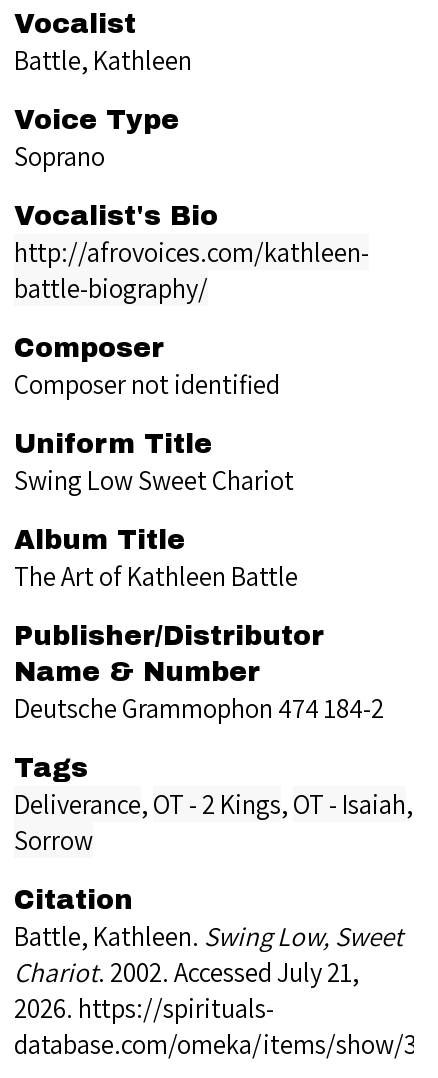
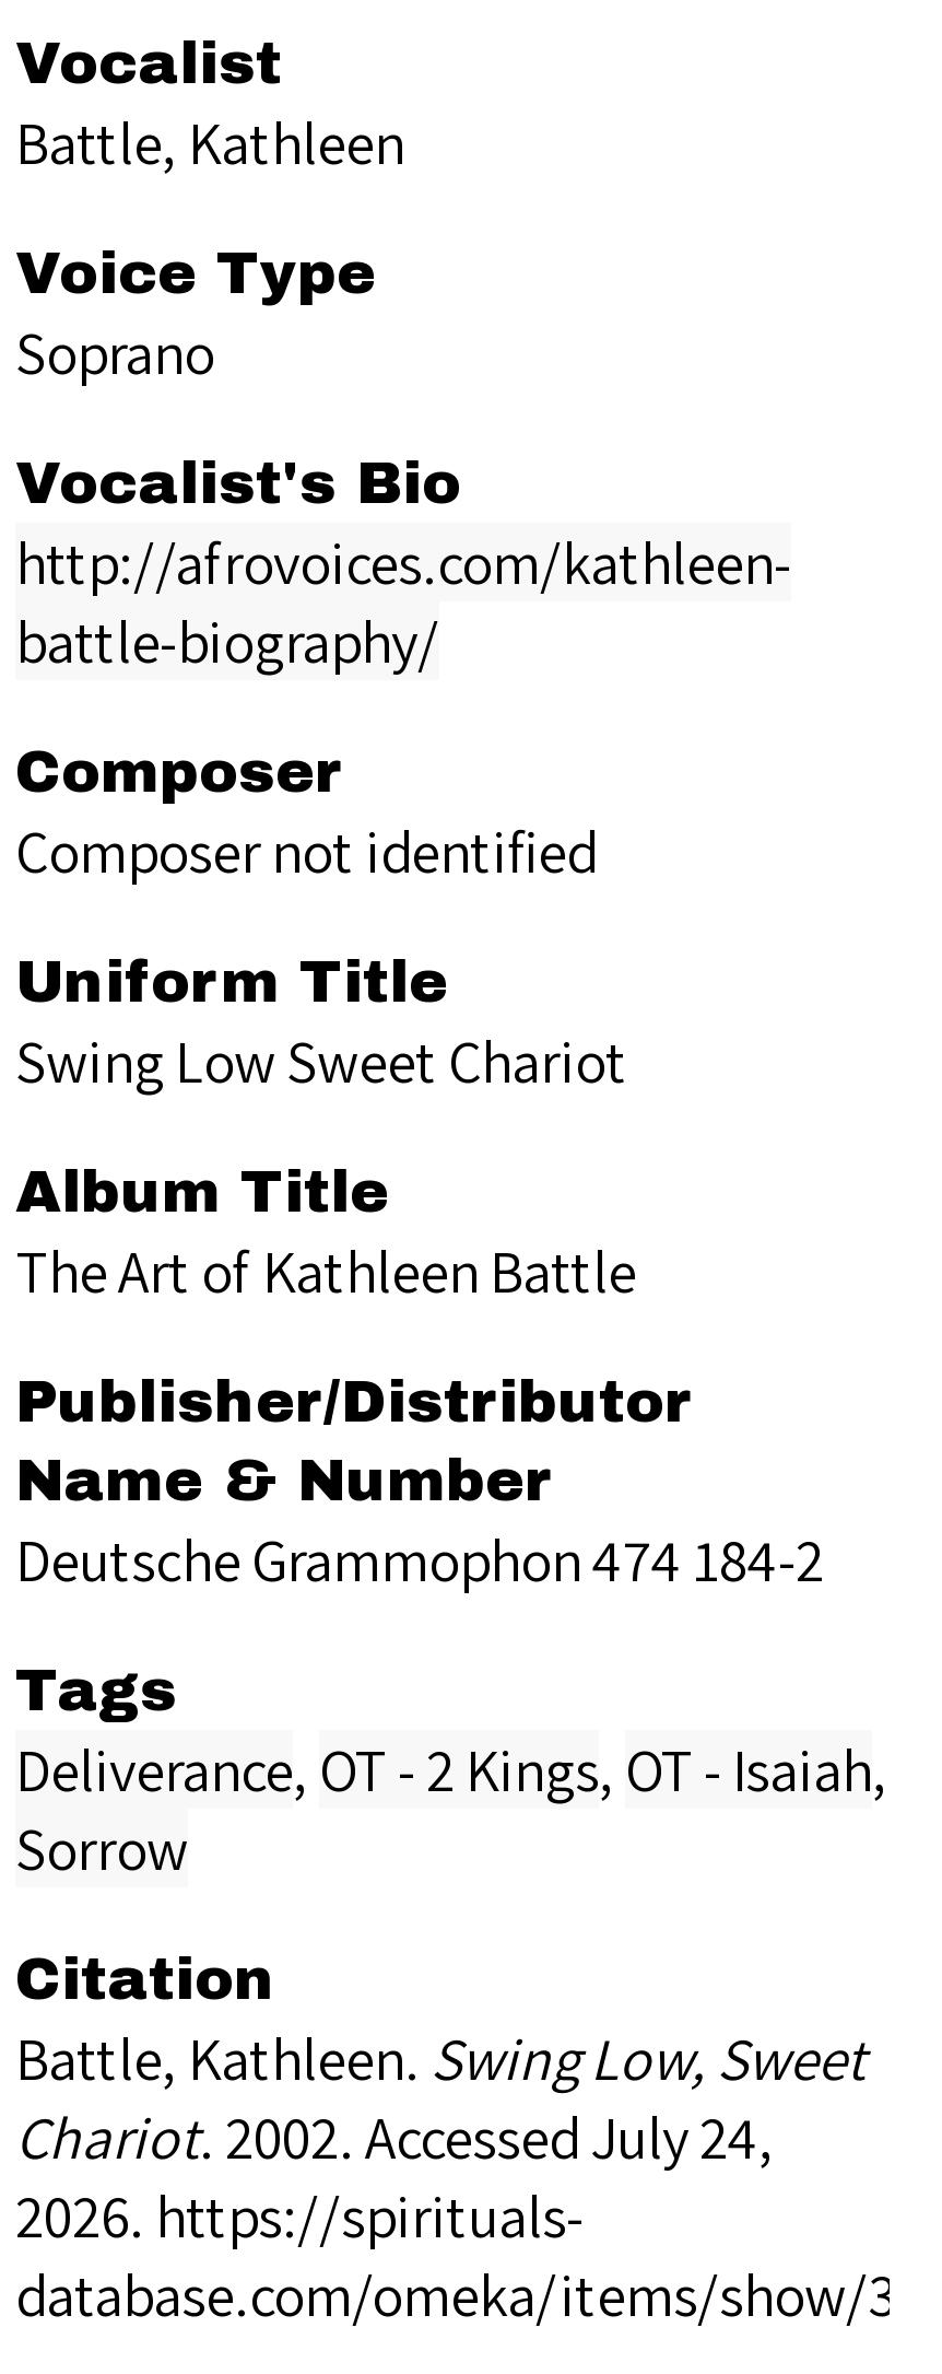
- Chariot. 2002. Accessed July 21,
+ Chariot. 2002. Accessed July 24,
